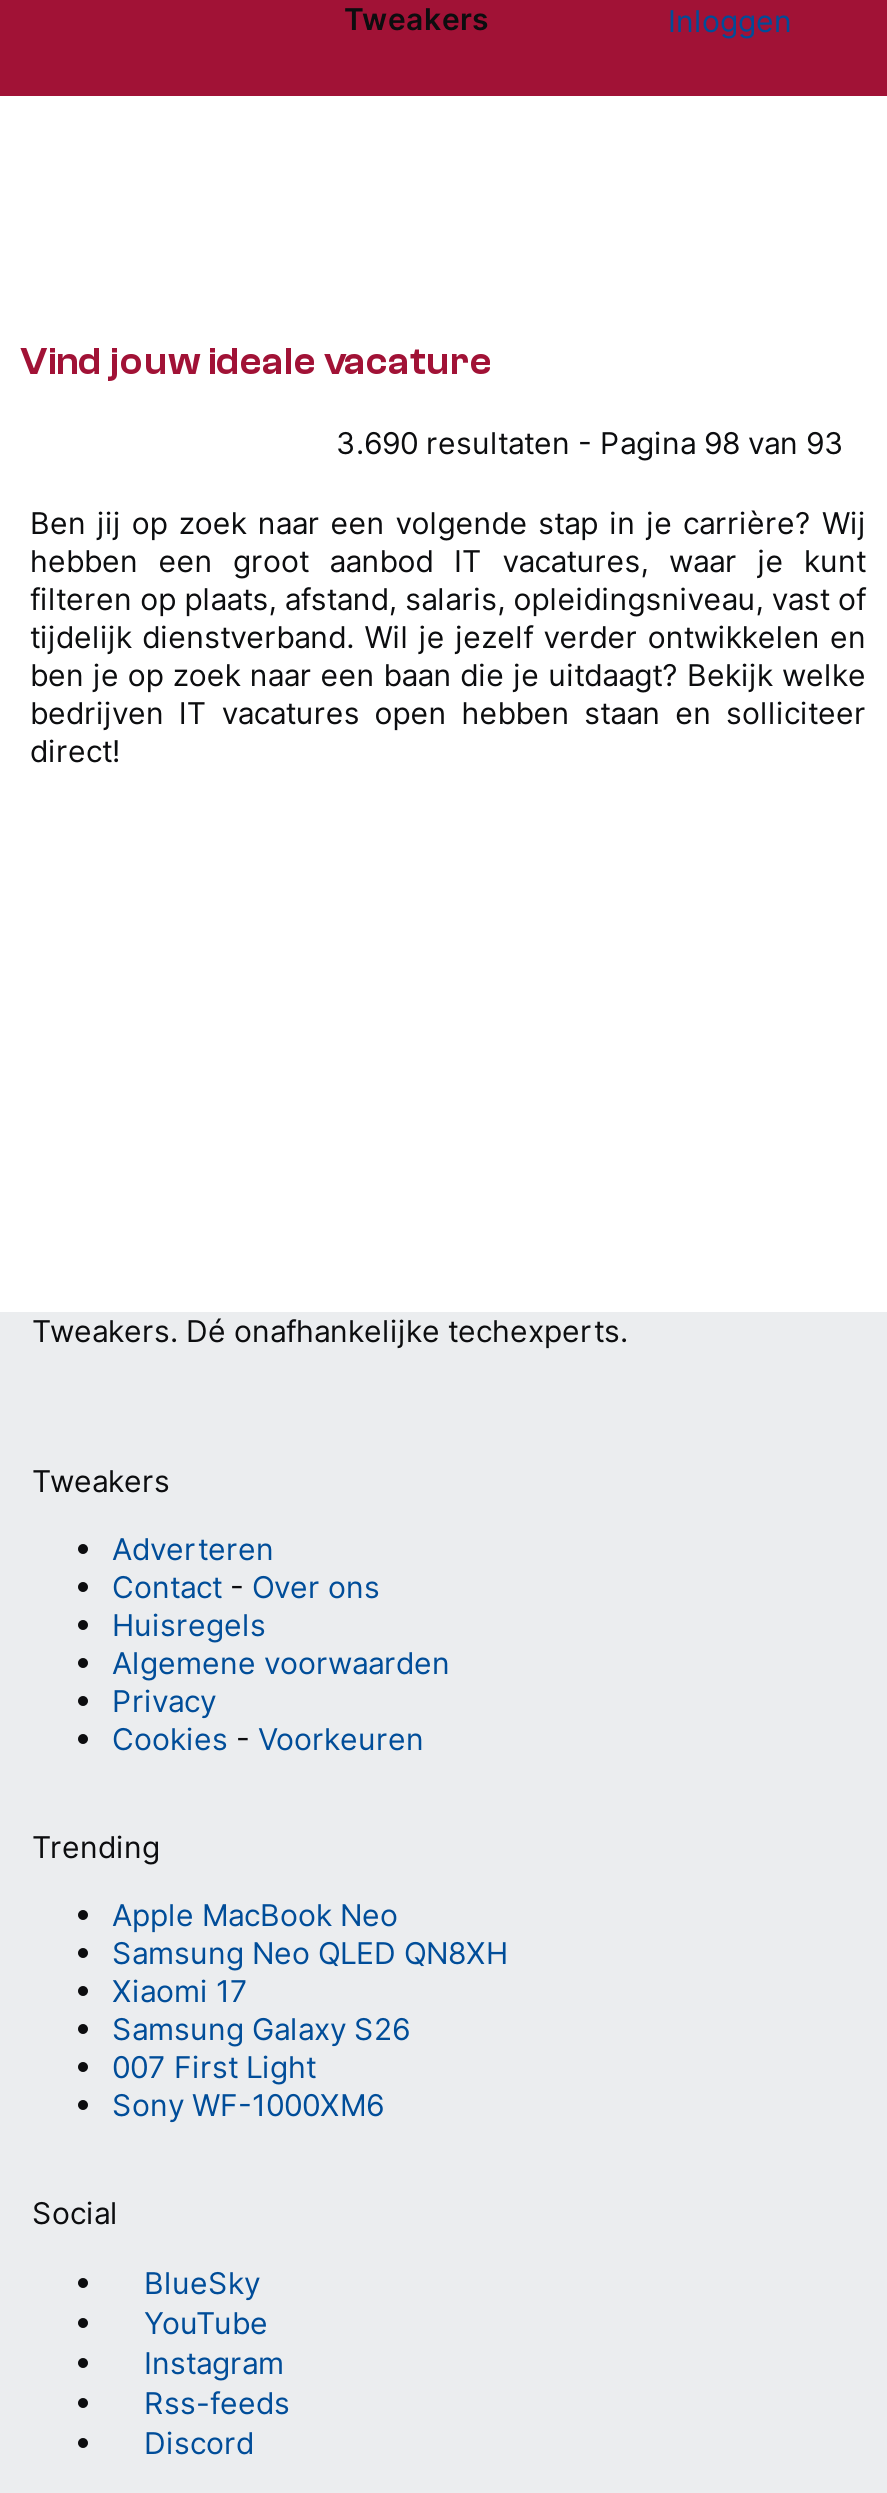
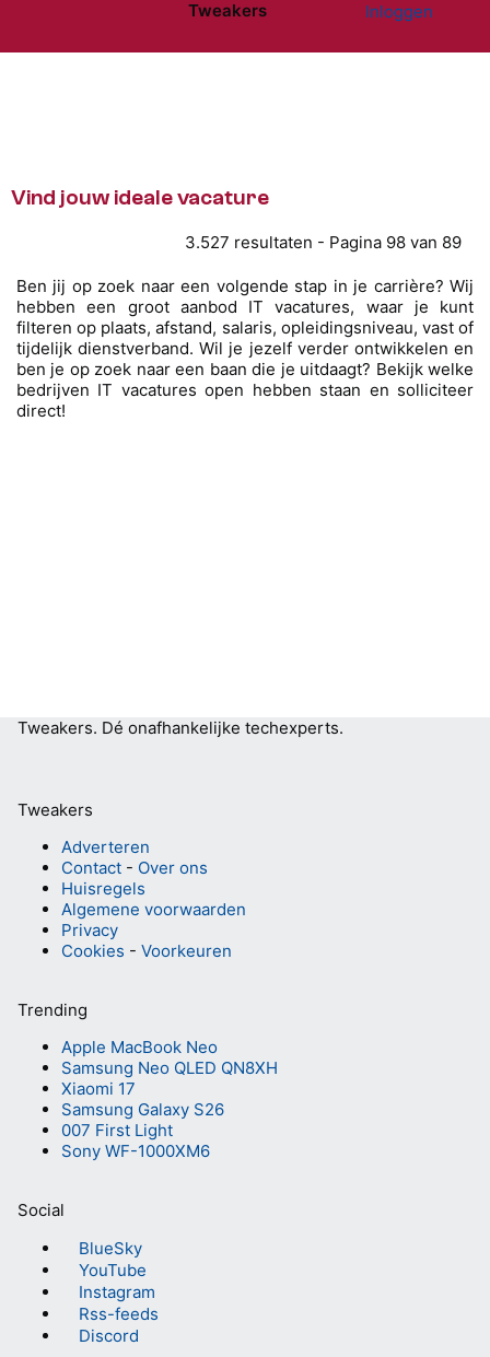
- 3.690 resultaten - Pagina 98 van 93
+ 3.527 resultaten - Pagina 98 van 89
